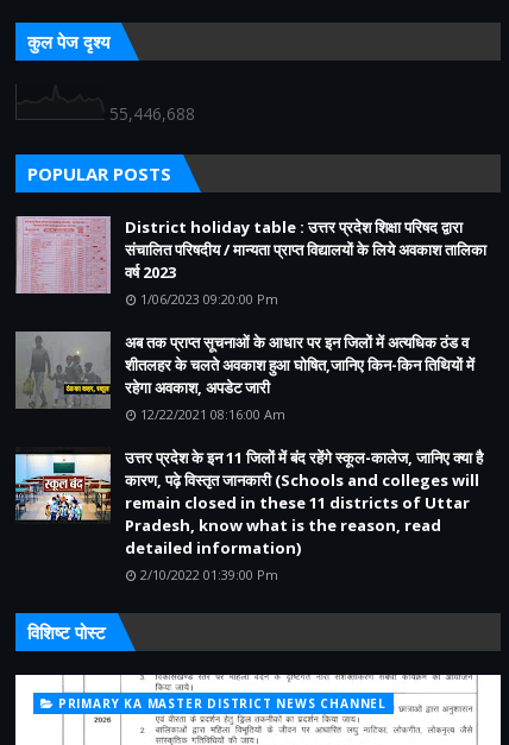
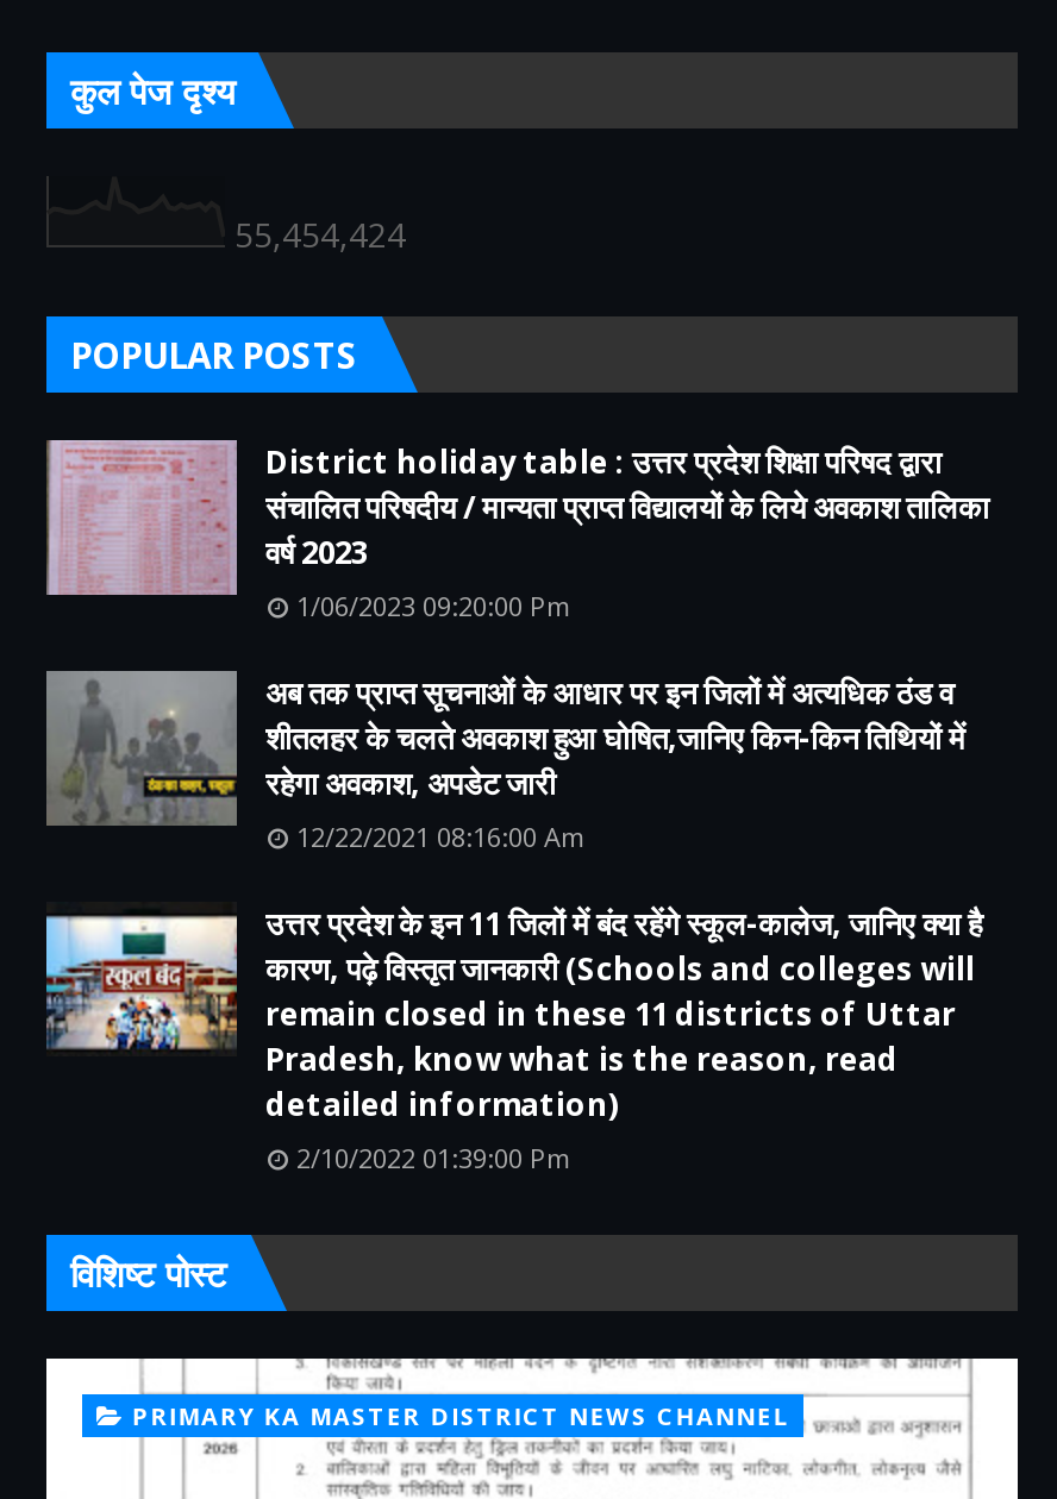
- 55,446,688
+ 55,454,424
